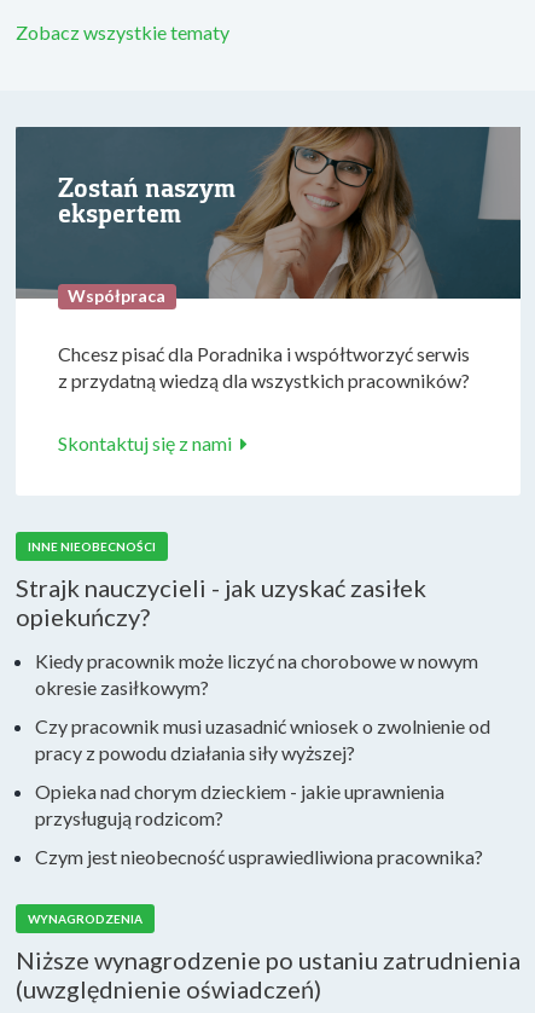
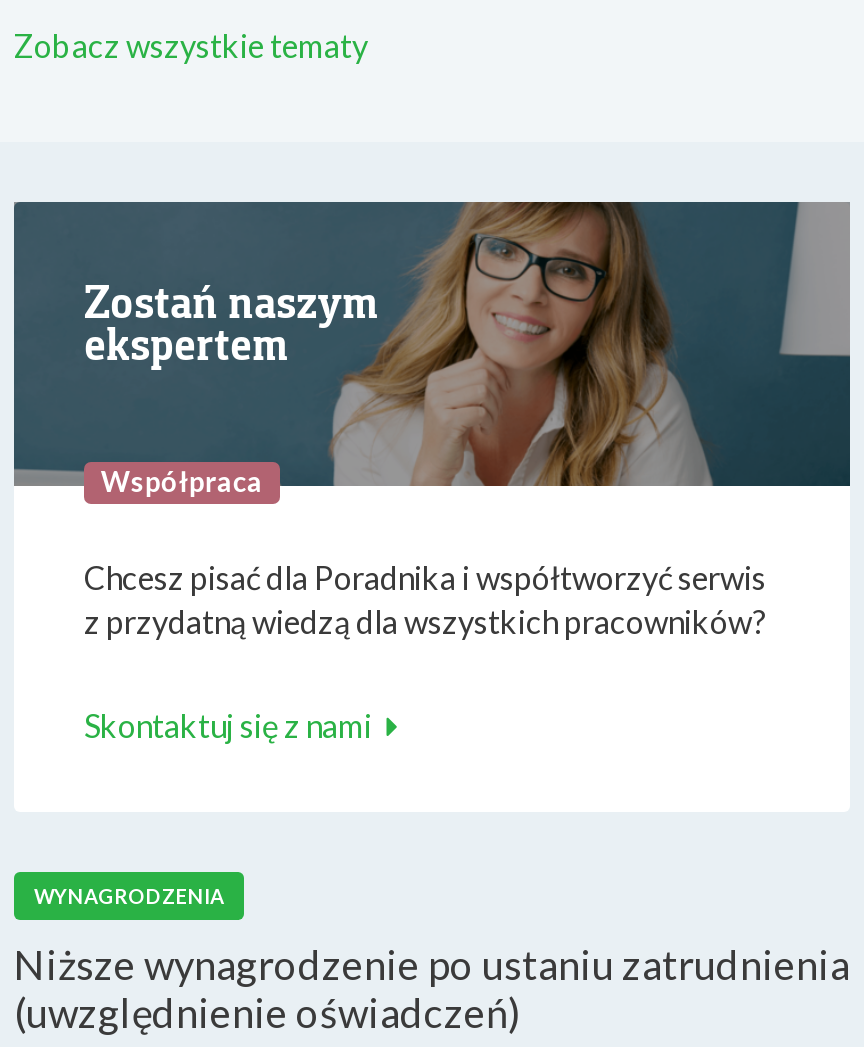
- INNE NIEOBECNOŚCI
- Strajk nauczycieli - jak uzyskać zasiłek
- opiekuńczy?
- Kiedy pracownik może liczyć na chorobowe w nowym
- okresie zasiłkowym?
- Czy pracownik musi uzasadnić wniosek o zwolnienie od
- pracy z powodu działania siły wyższej?
- Opieka nad chorym dzieckiem - jakie uprawnienia
- przysługują rodzicom?
- Czym jest nieobecność usprawiedliwiona pracownika?
